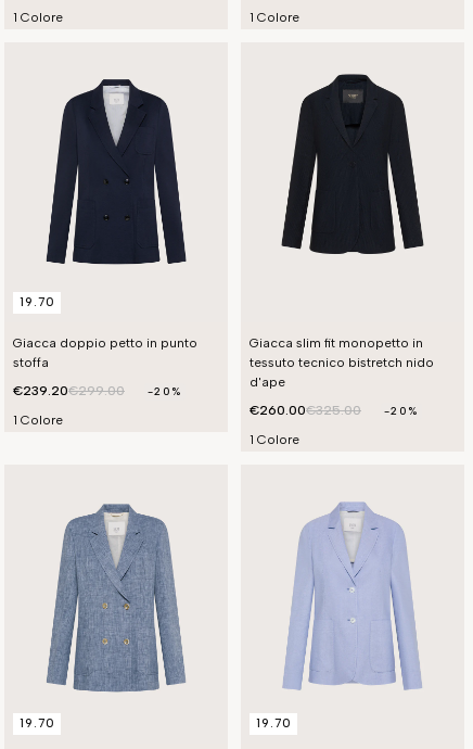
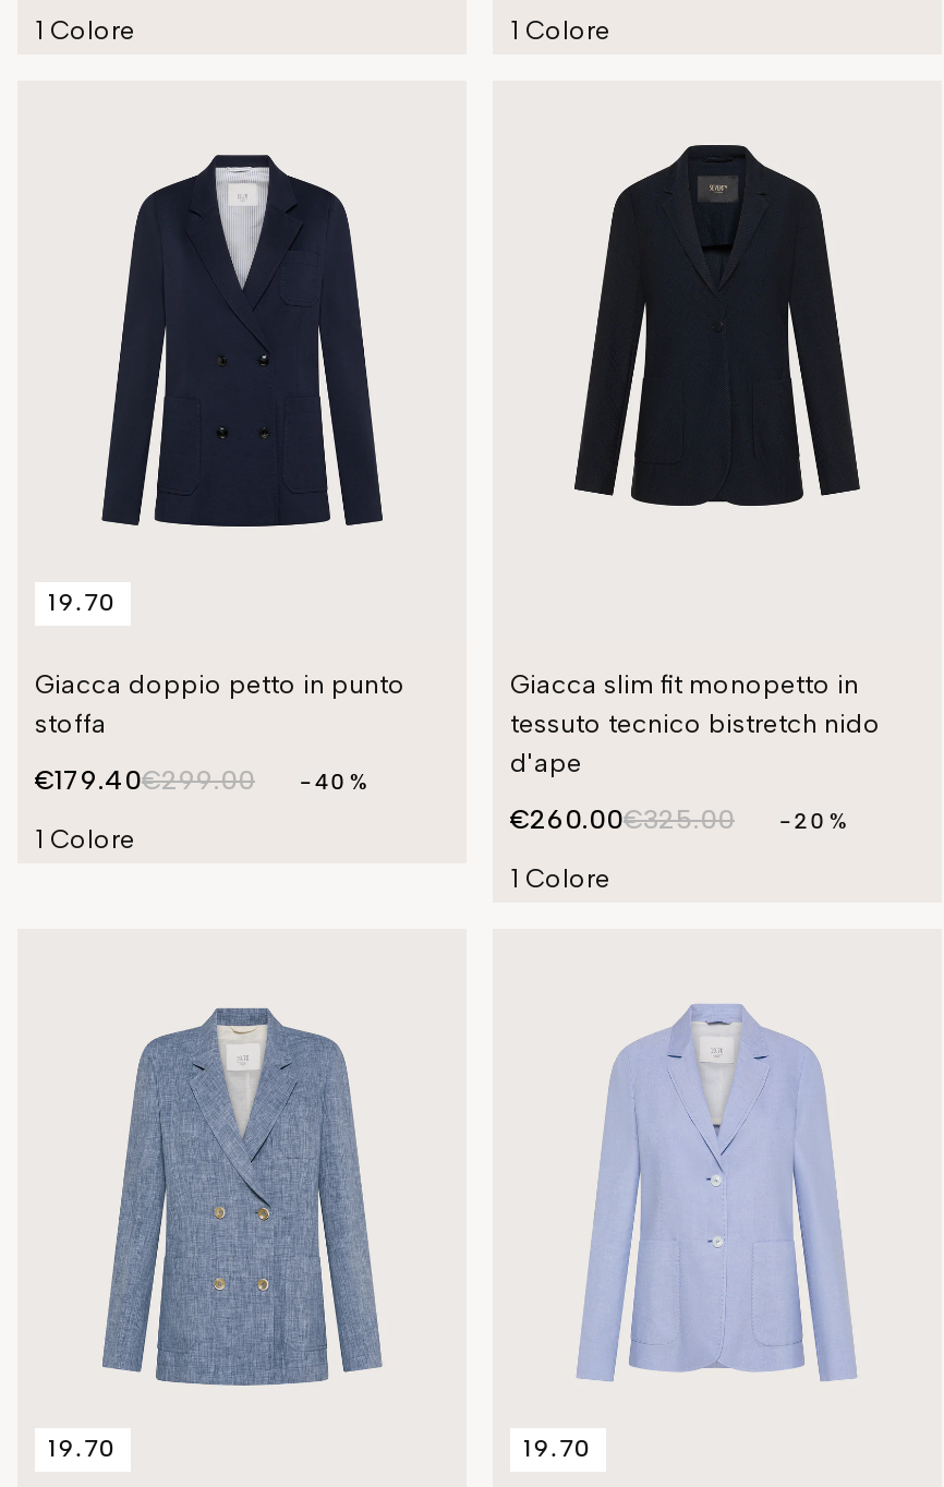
- €239.20
+ €179.40

- -20%
+ -40%
